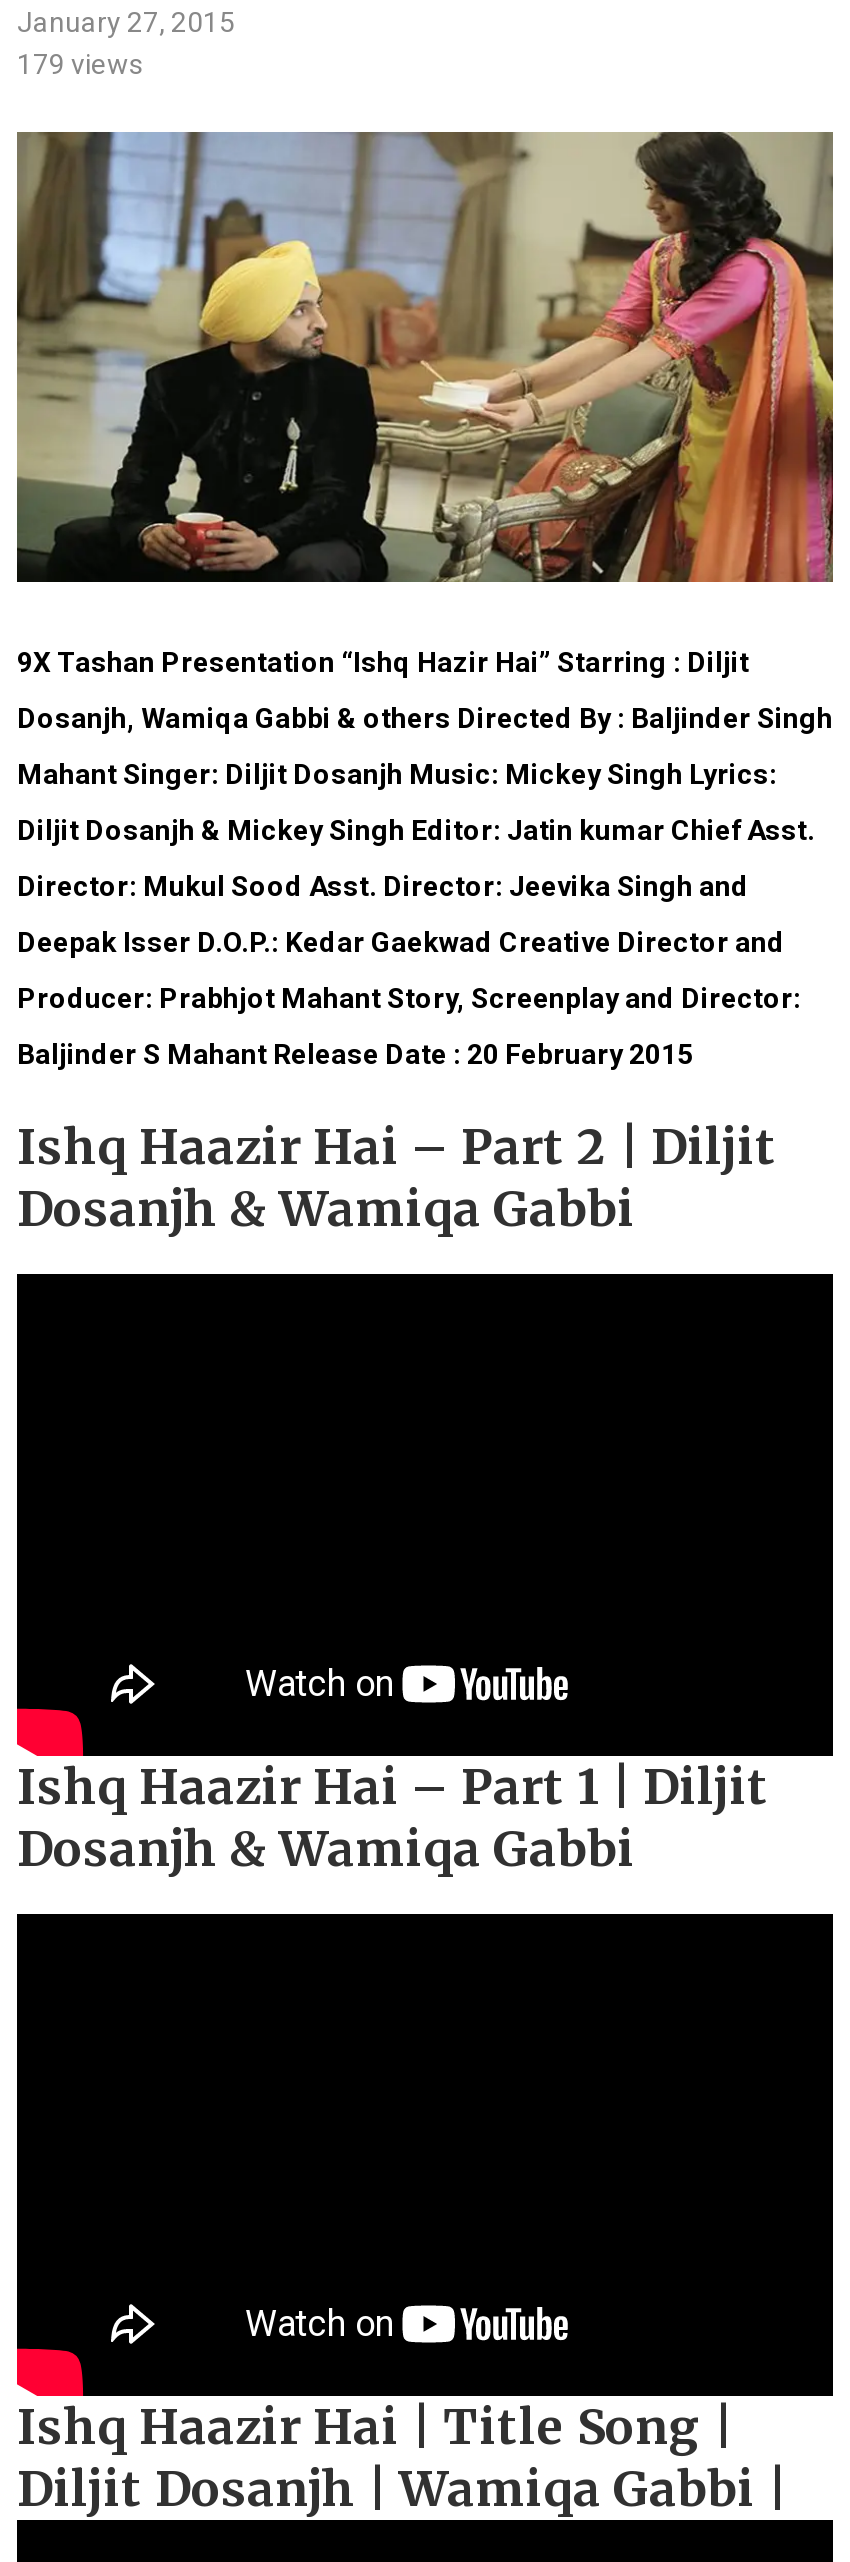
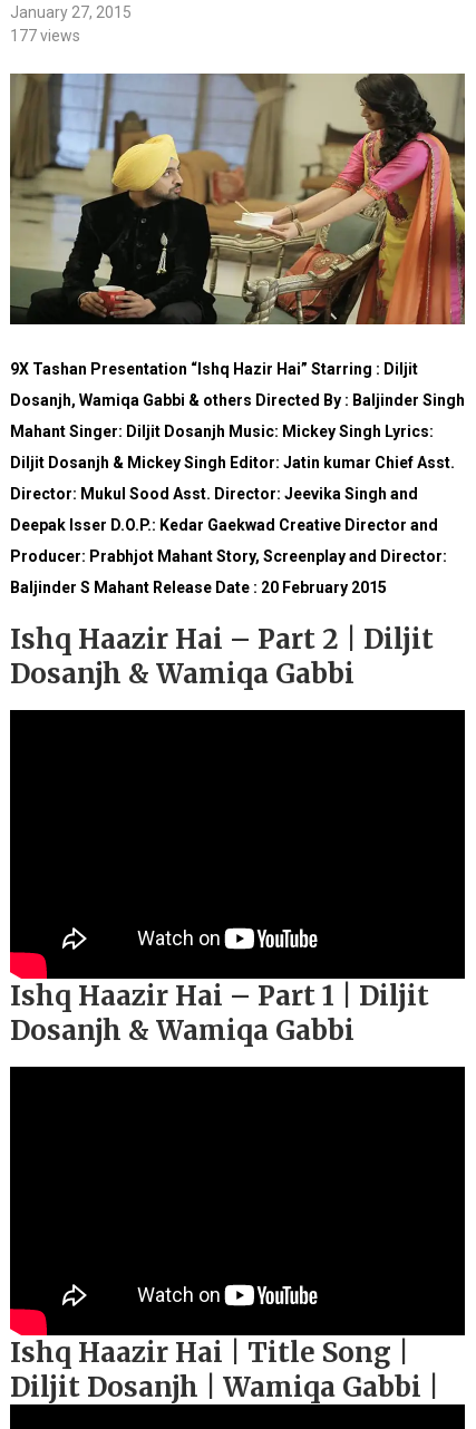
- 179 views
+ 177 views
